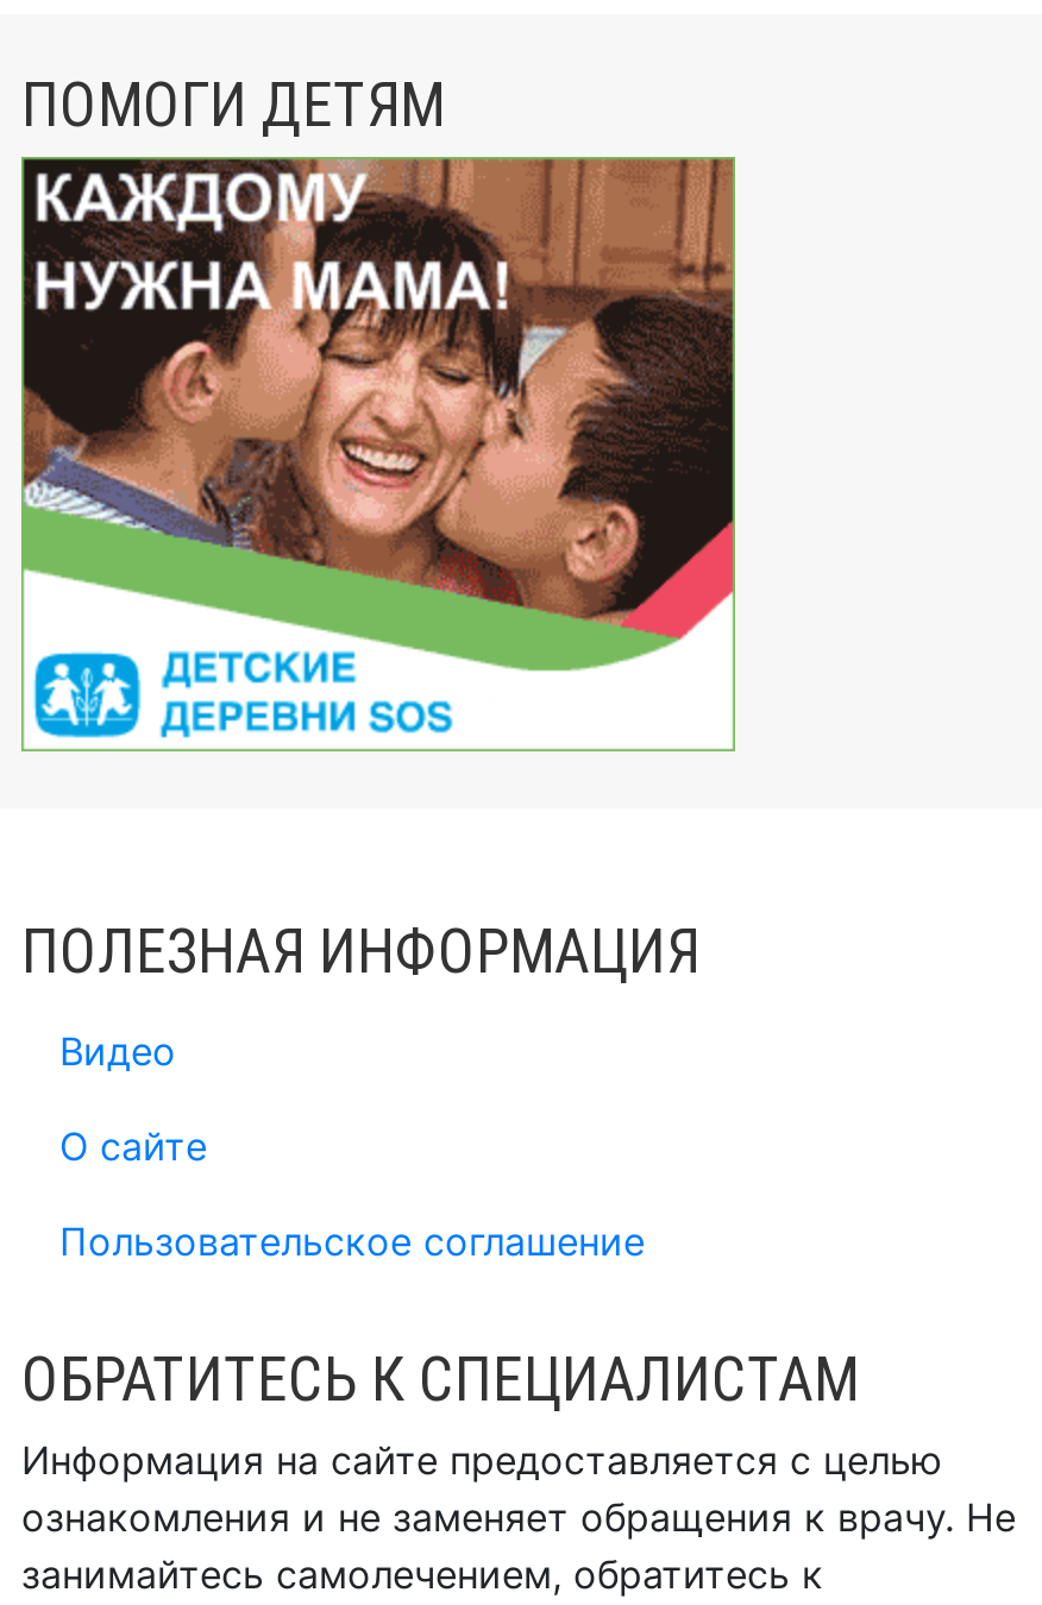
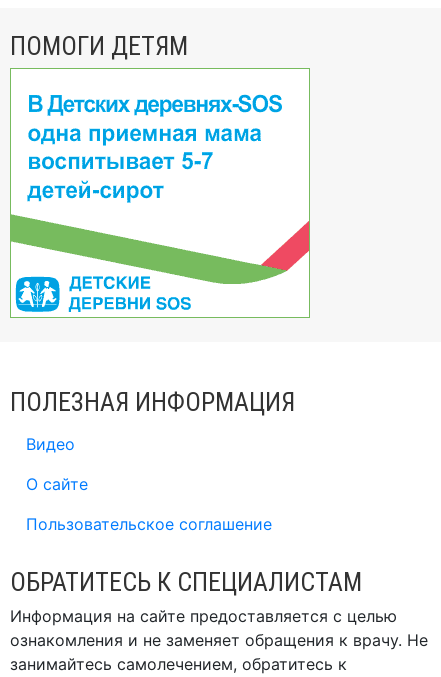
- [image]
+ [image]
